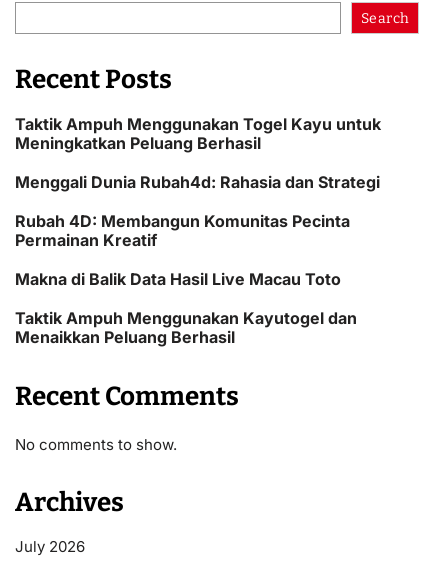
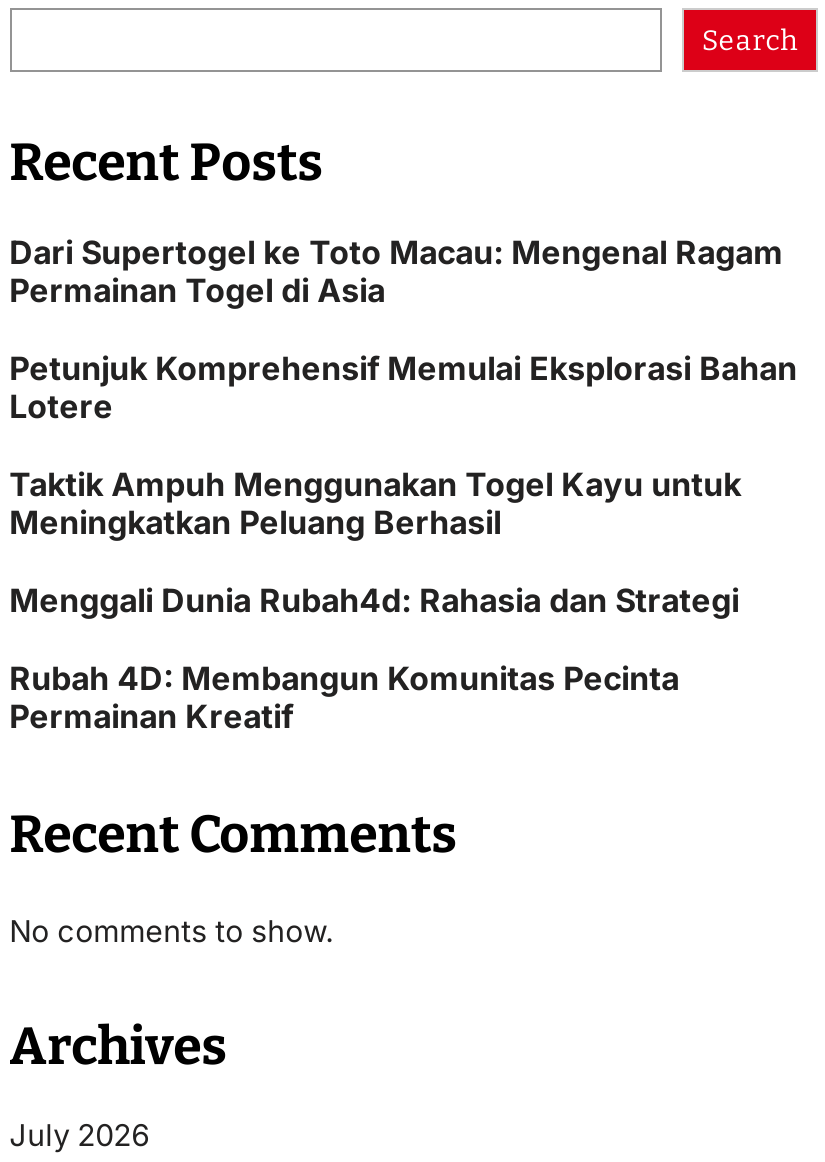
+ Dari Supertogel ke Toto Macau: Mengenal Ragam
+ Permainan Togel di Asia
+ Petunjuk Komprehensif Memulai Eksplorasi Bahan
+ Lotere

moved down: Taktik Ampuh Menggunakan Togel Kayu untuk | Meningkatkan Peluang Berhasil | Menggali Dunia Rubah4d: Rahasia dan Strategi | Rubah 4D: Membangun Komunitas Pecinta | Permainan Kreatif

- Makna di Balik Data Hasil Live Macau Toto
- Taktik Ampuh Menggunakan Kayutogel dan
- Menaikkan Peluang Berhasil
